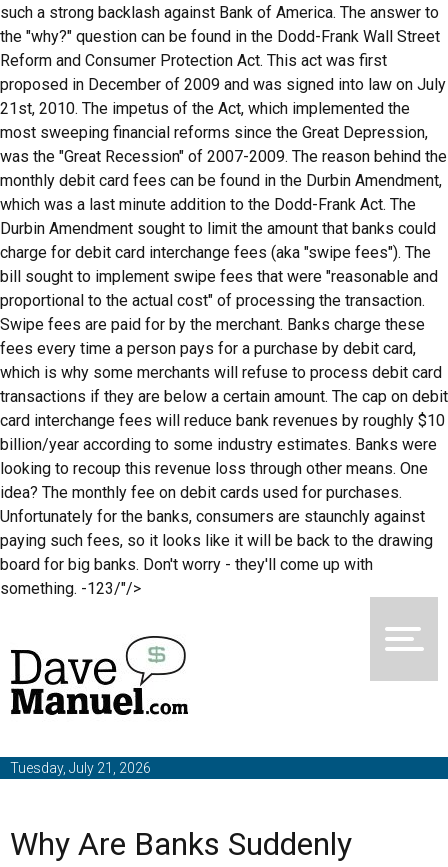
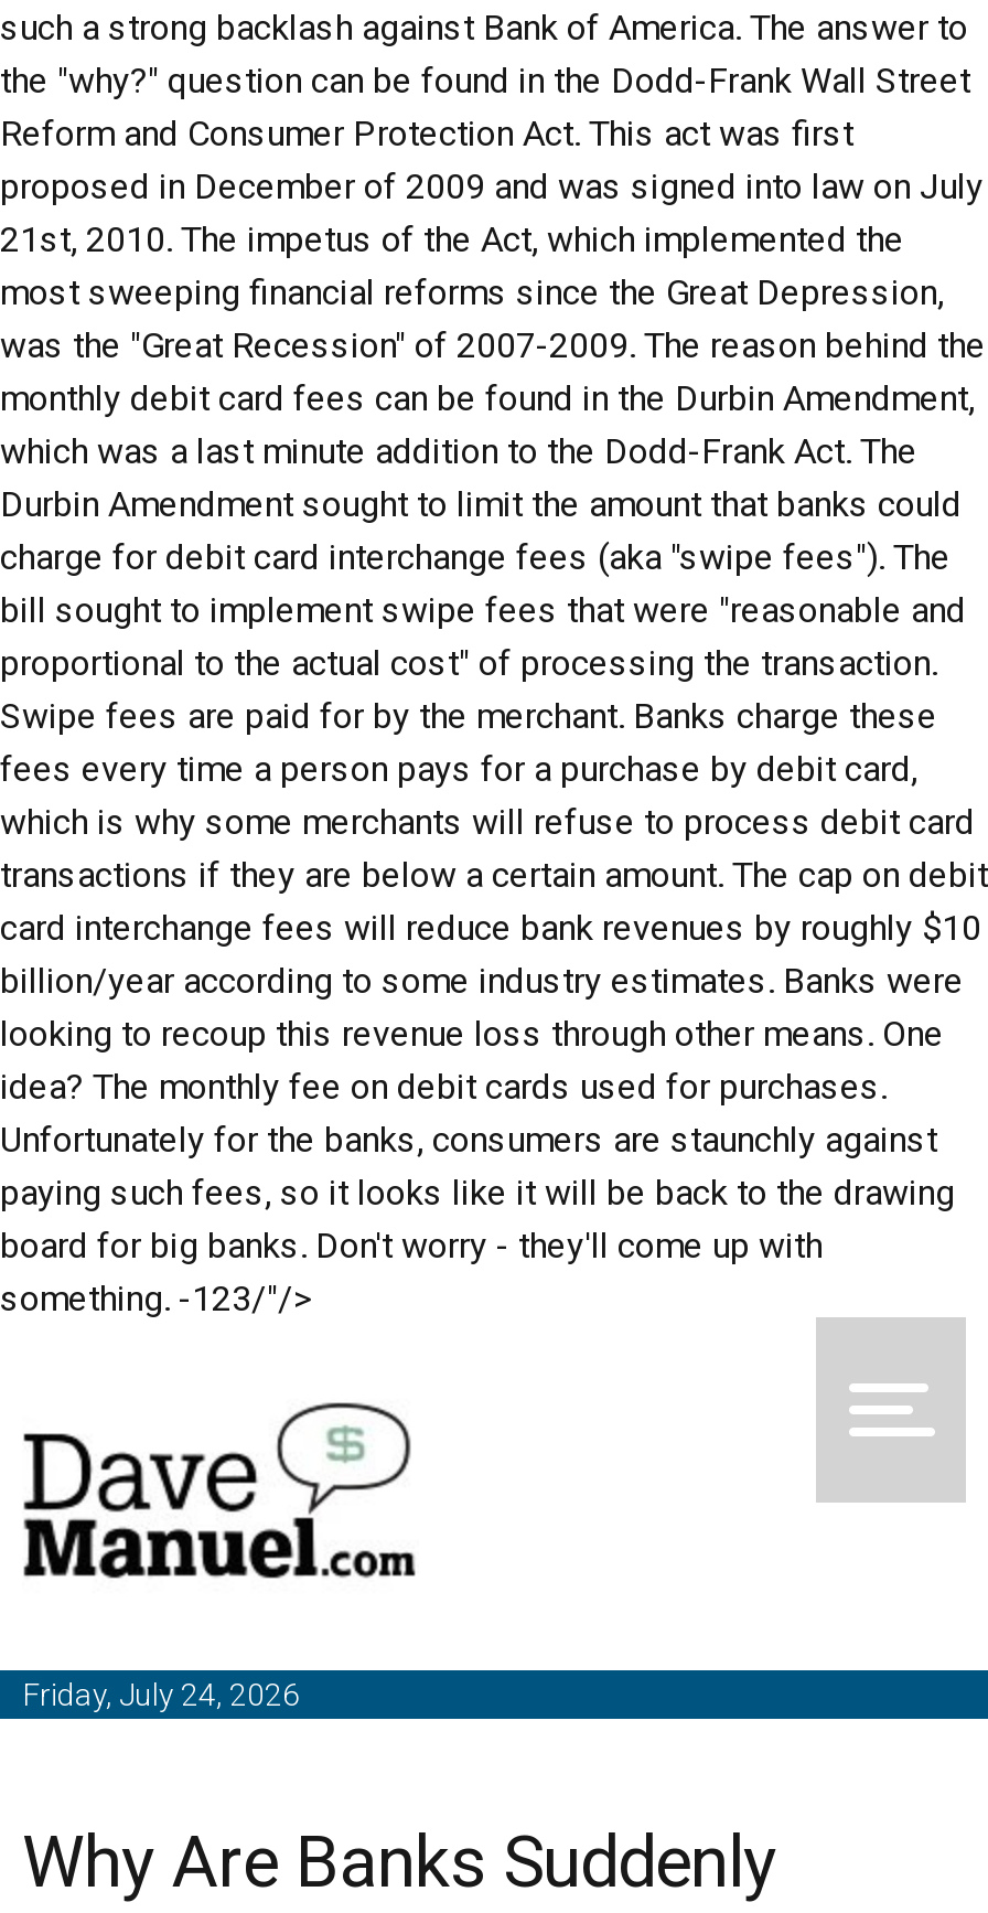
- Tuesday, July 21, 2026
+ Friday, July 24, 2026
